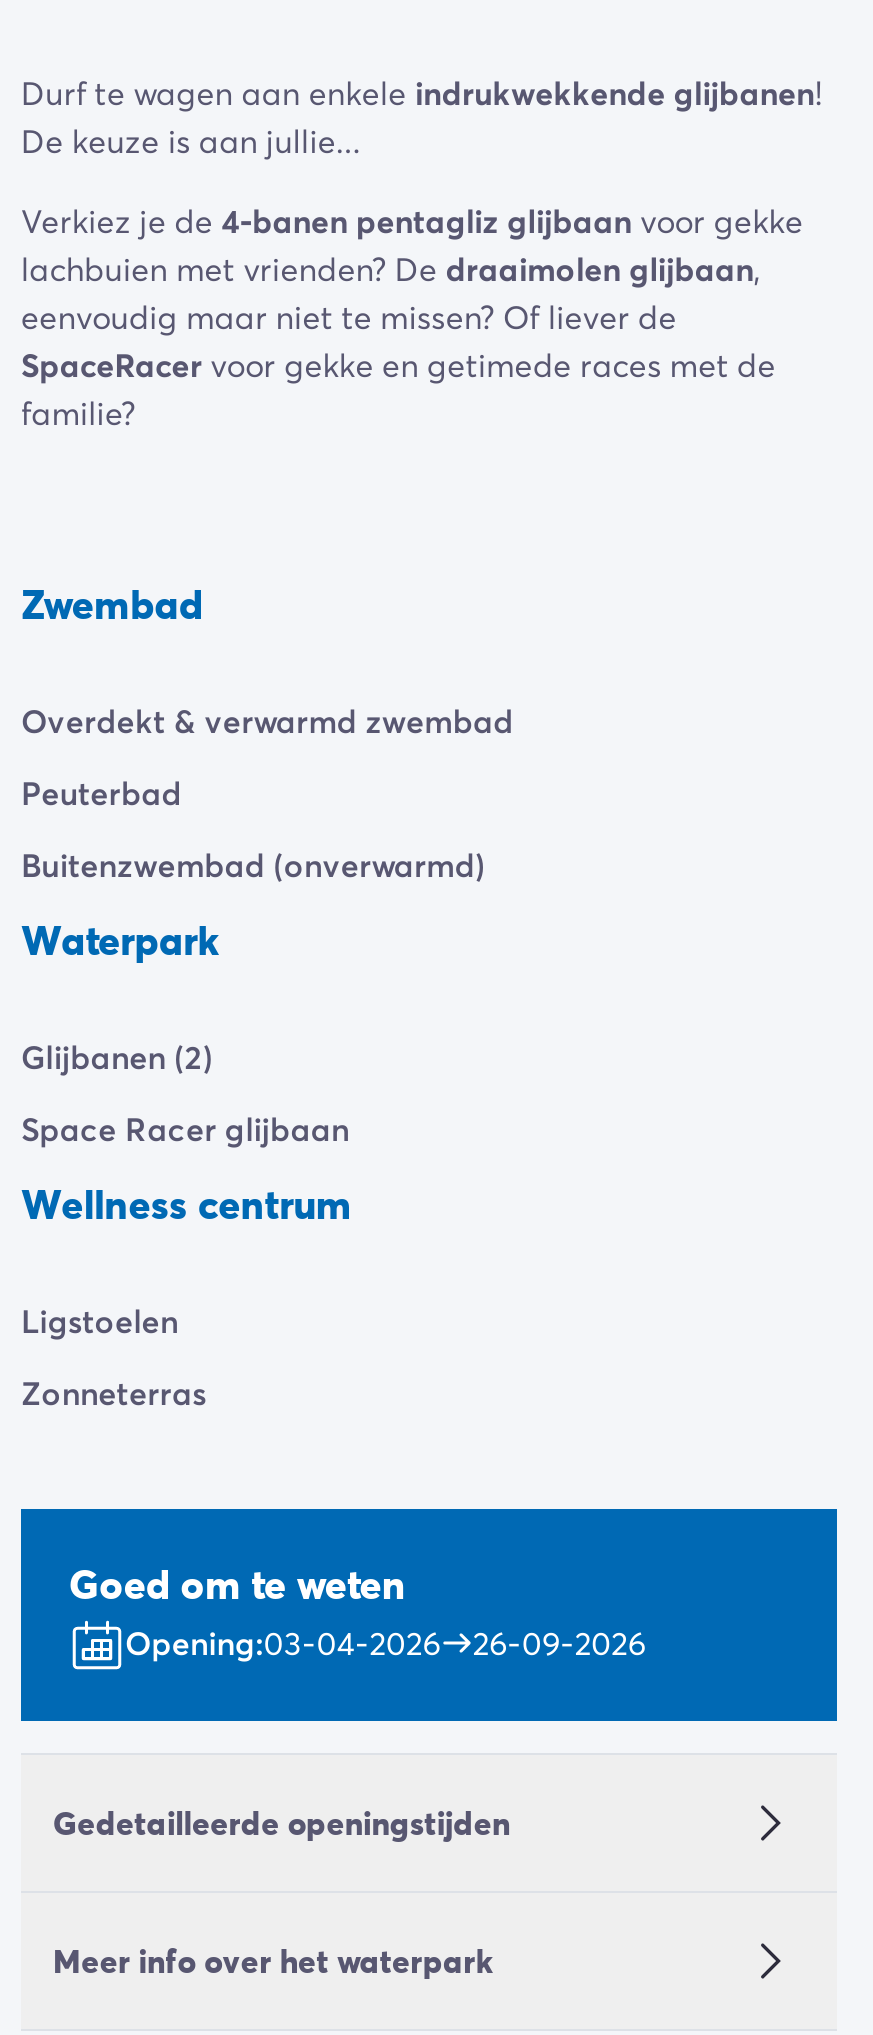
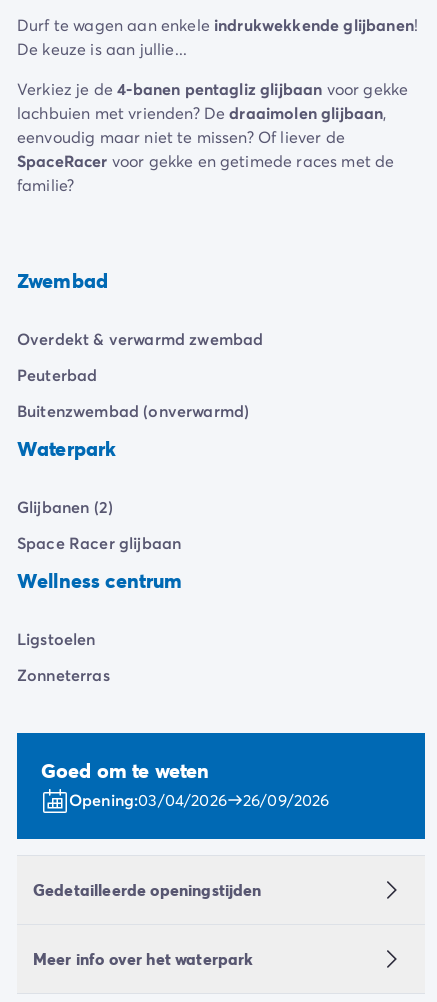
- Opening:03-04-2026
+ Opening:03/04/2026

- 26-09-2026
+ 26/09/2026
